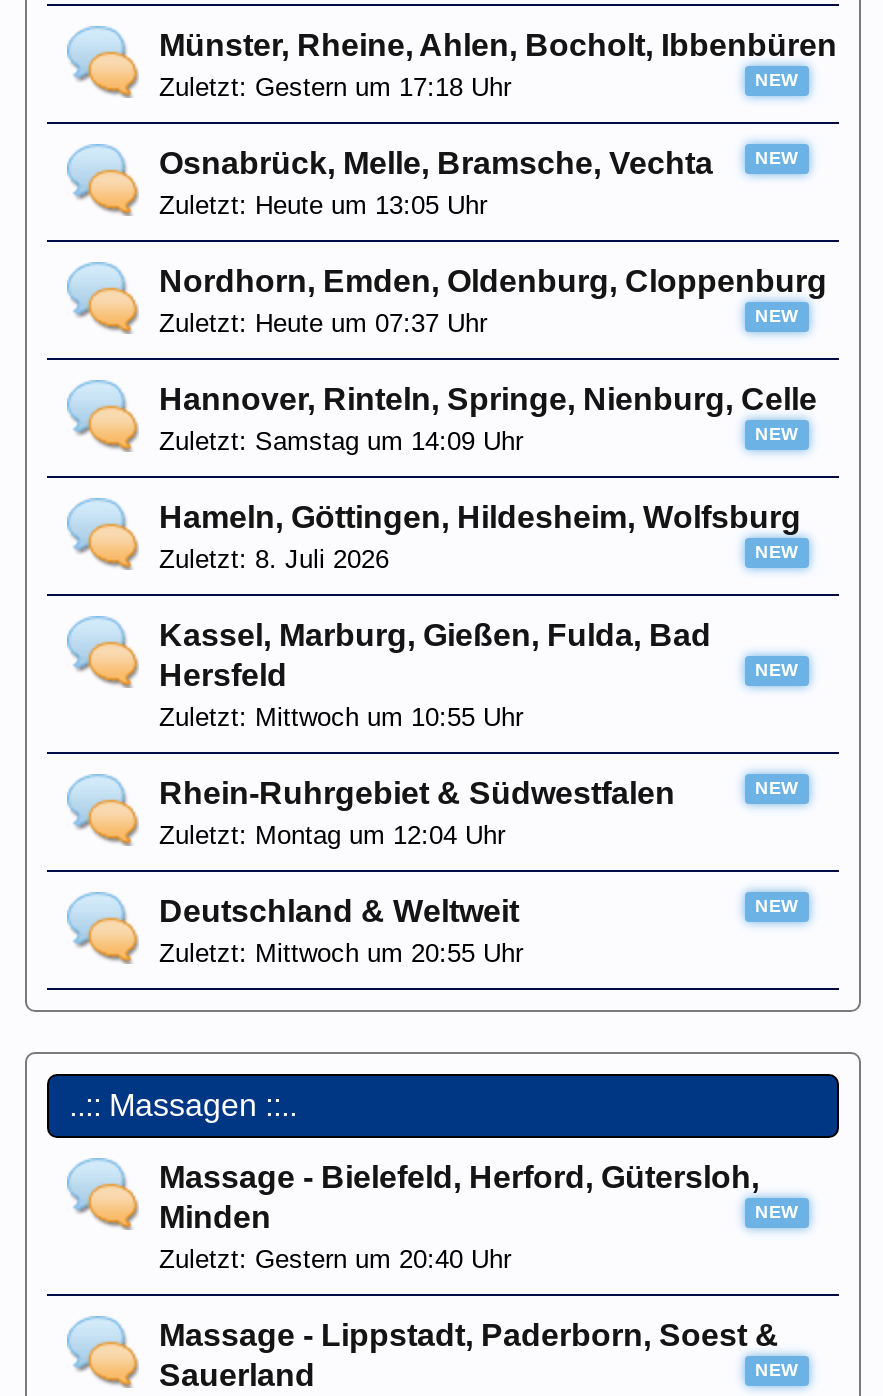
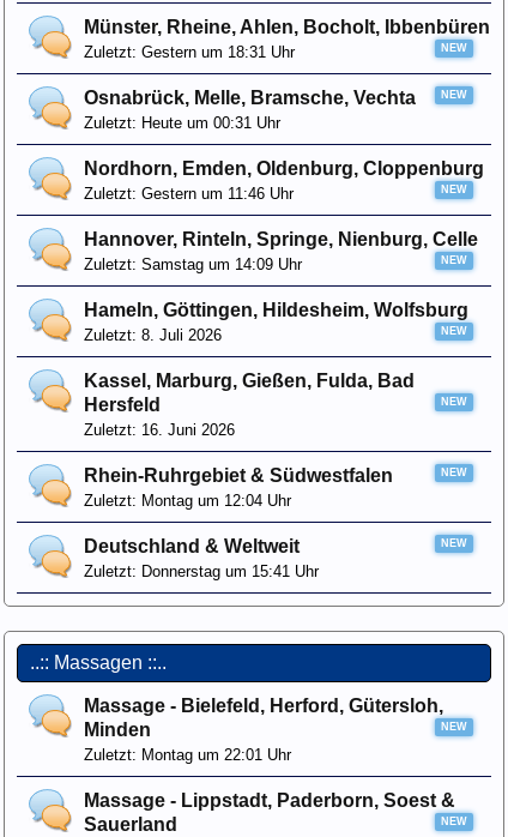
- Gestern um 17:18 Uhr
+ Gestern um 18:31 Uhr

- Heute um 13:05 Uhr
+ Heute um 00:31 Uhr

- Heute um 07:37 Uhr
+ Gestern um 11:46 Uhr

- Mittwoch um 10:55 Uhr
+ 16. Juni 2026

- Mittwoch um 20:55 Uhr
+ Donnerstag um 15:41 Uhr

- Gestern um 20:40 Uhr
+ Montag um 22:01 Uhr
